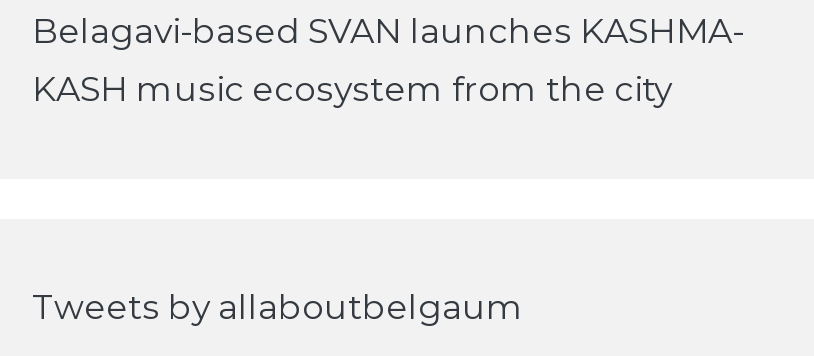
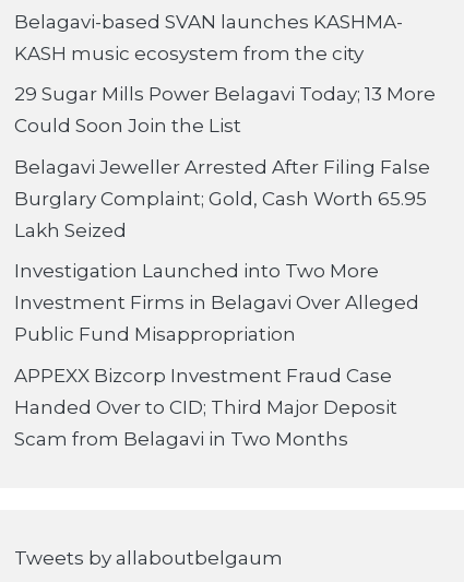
+ 29 Sugar Mills Power Belagavi Today; 13 More
+ Could Soon Join the List
+ Belagavi Jeweller Arrested After Filing False
+ Burglary Complaint; Gold, Cash Worth 65.95
+ Lakh Seized
+ Investigation Launched into Two More
+ Investment Firms in Belagavi Over Alleged
+ Public Fund Misappropriation
+ APPEXX Bizcorp Investment Fraud Case
+ Handed Over to CID; Third Major Deposit
+ Scam from Belagavi in Two Months
